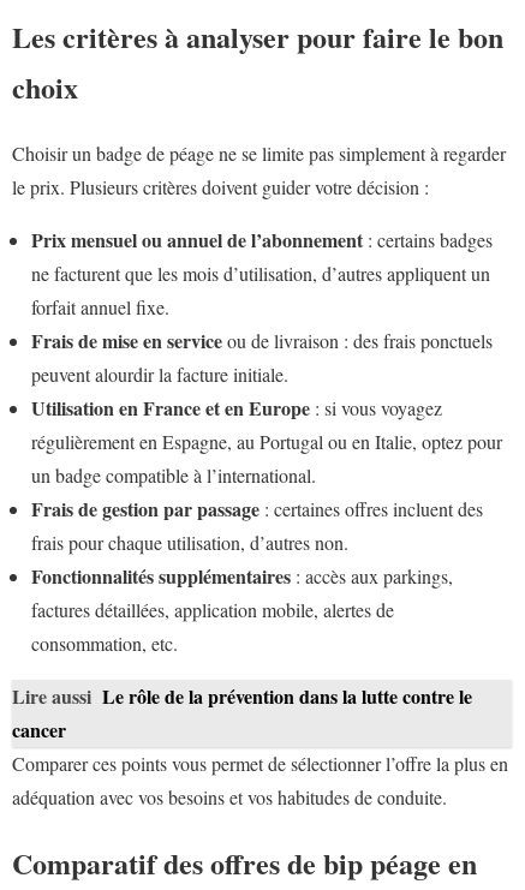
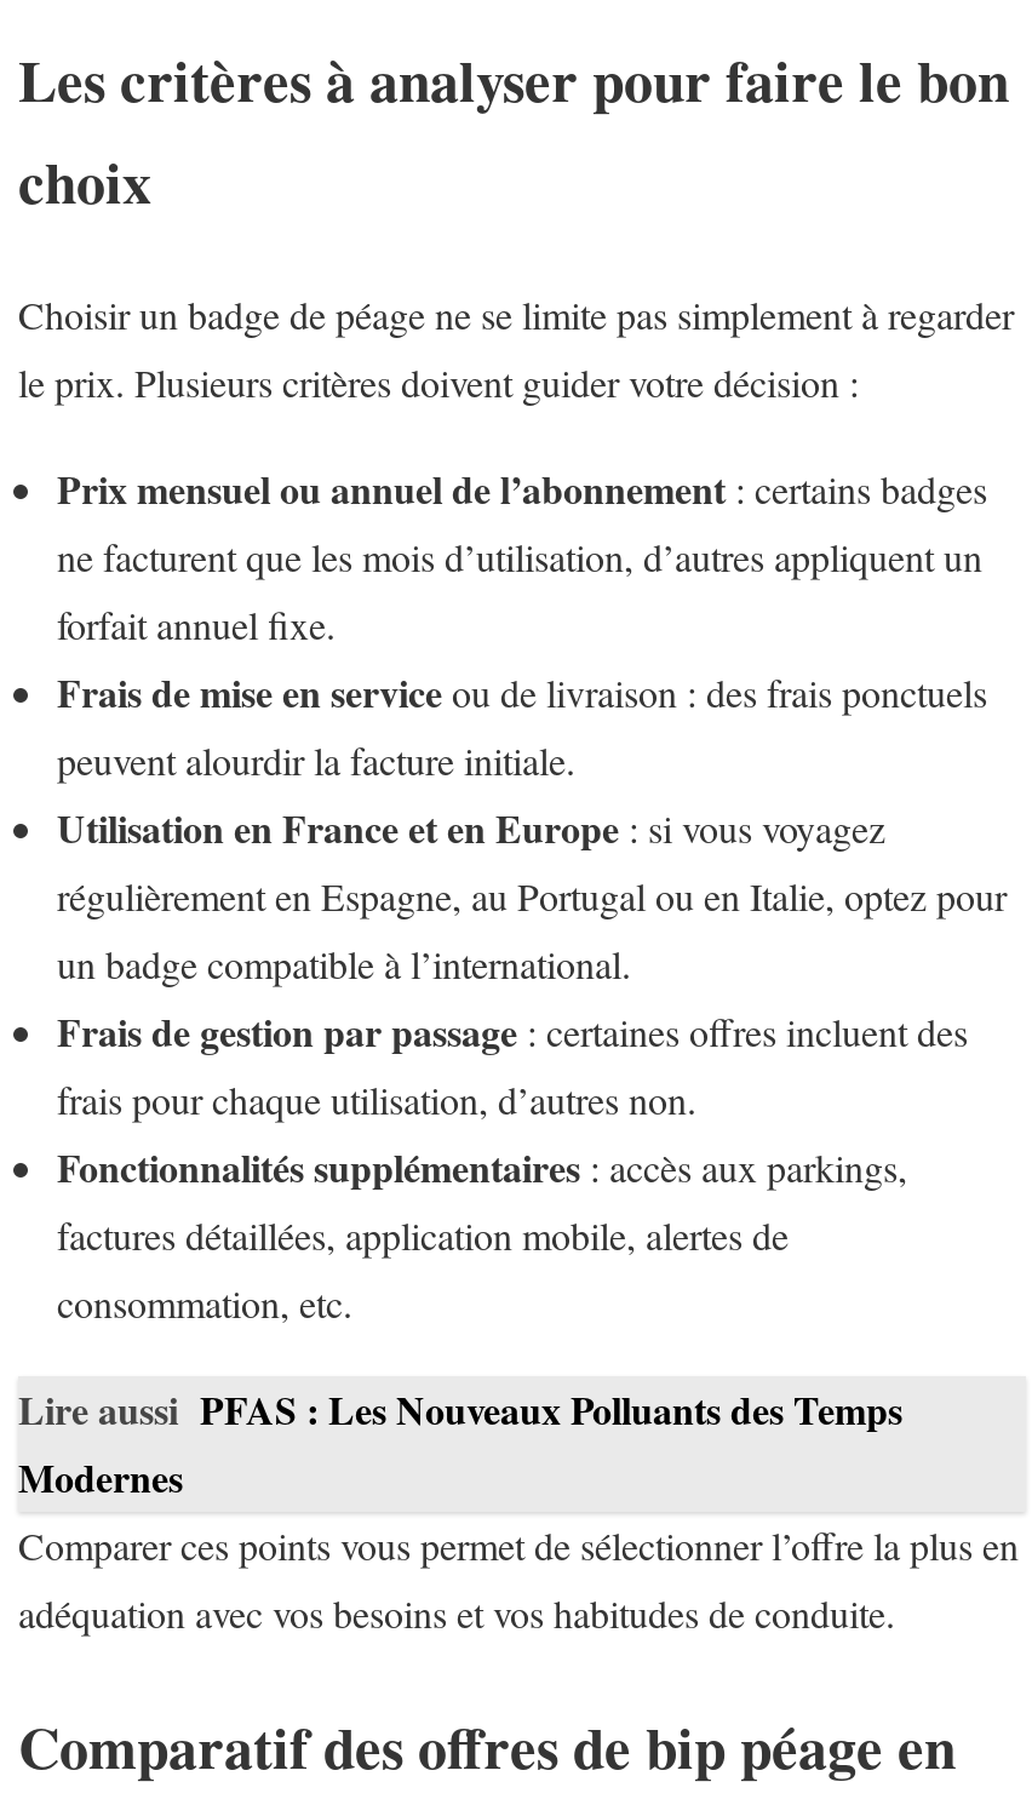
- Lire aussi Le rôle de la prévention dans la lutte contre le
- cancer
+ Lire aussi PFAS : Les Nouveaux Polluants des Temps
+ Modernes
